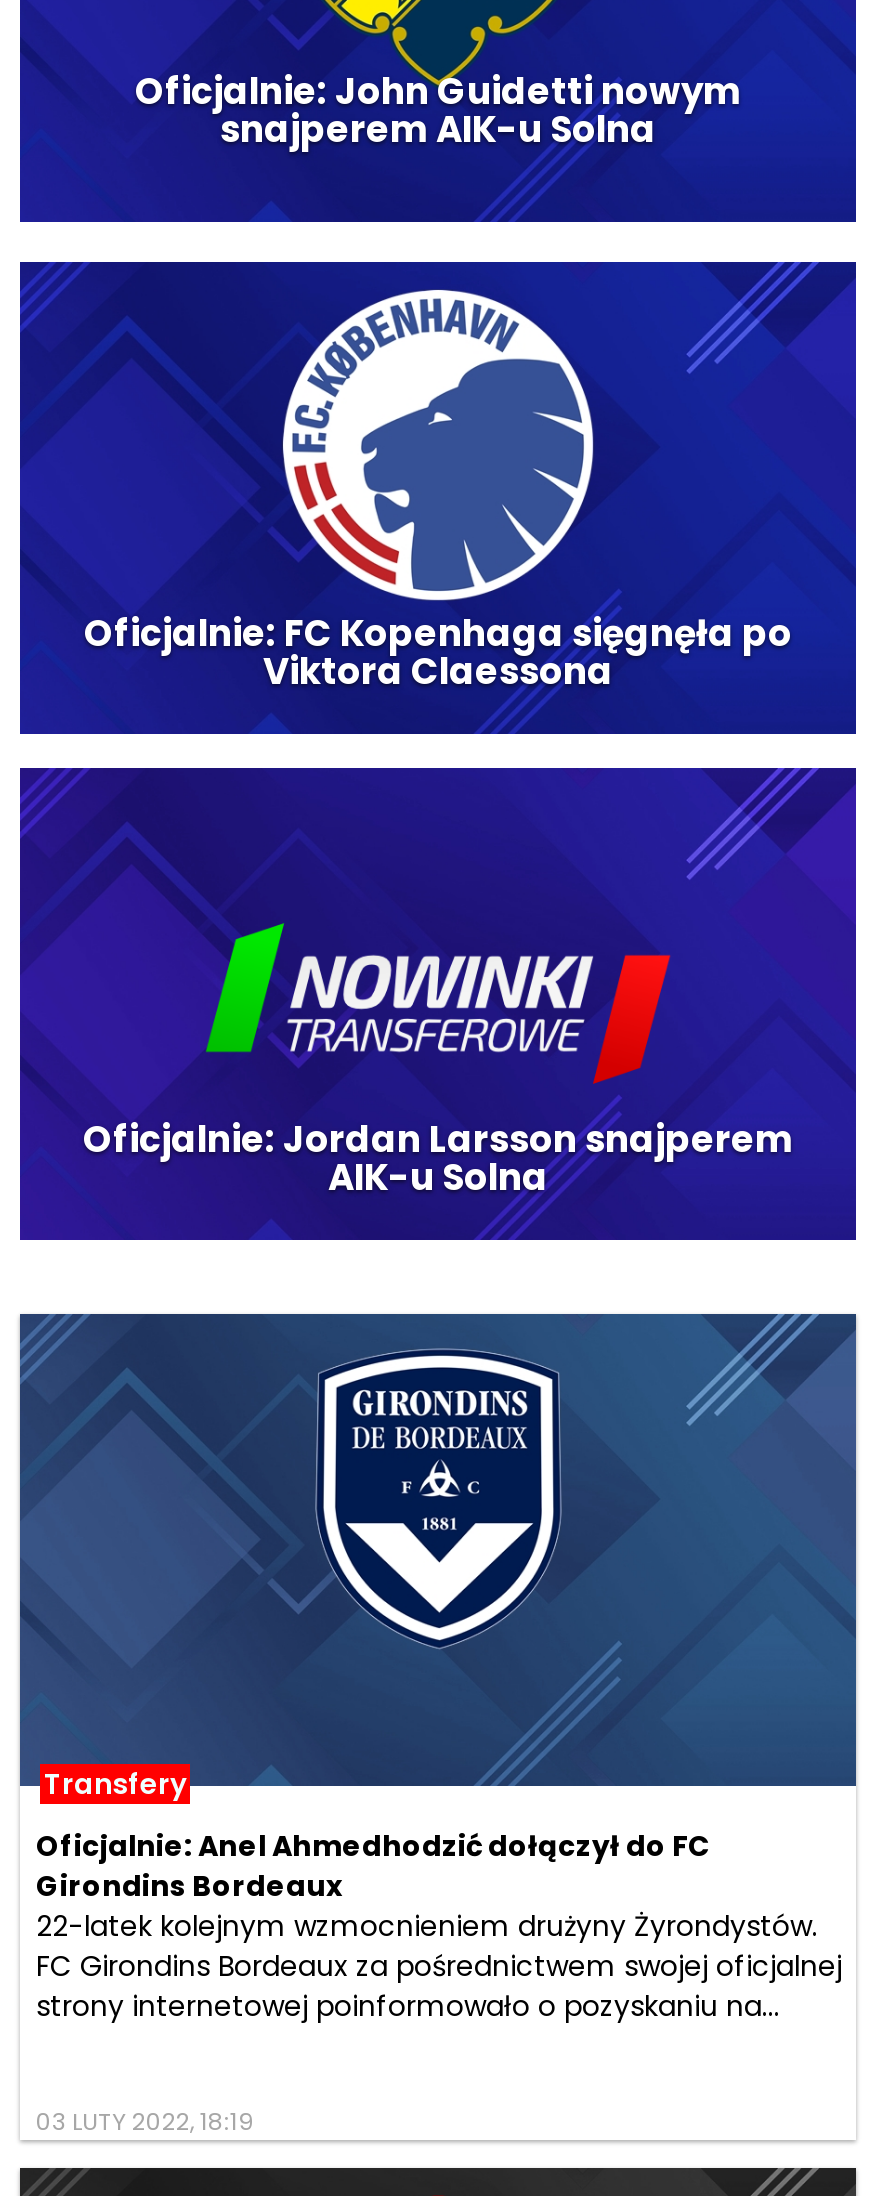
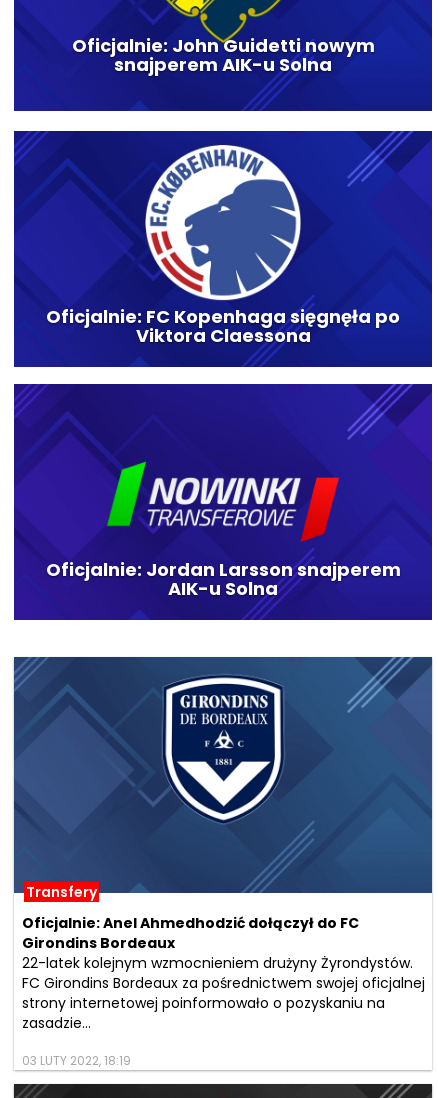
- strony internetowej poinformowało o pozyskaniu na...
+ strony internetowej poinformowało o pozyskaniu na
+ zasadzie...
